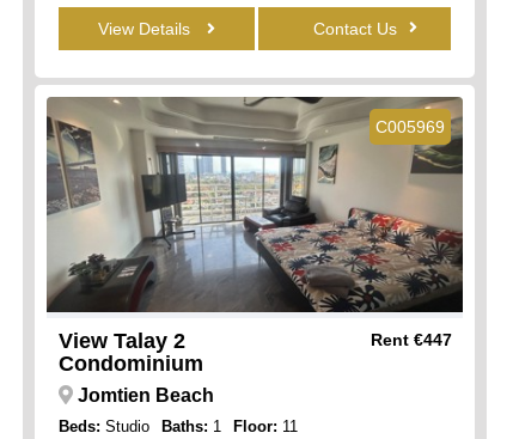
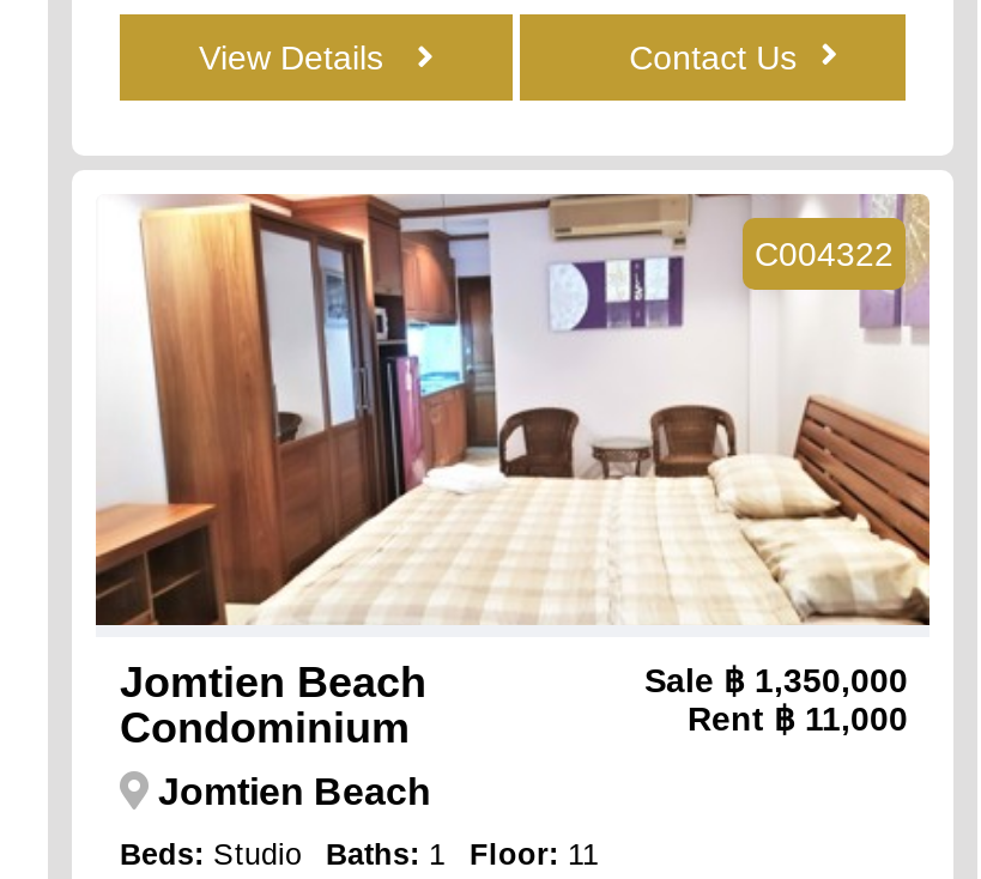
- [image]
- C005969
+ [image]
+ C004322

- View Talay 2
+ Jomtien Beach

- Rent €447
+ Sale฿ 1,350,000
+ Rent฿ 11,000
